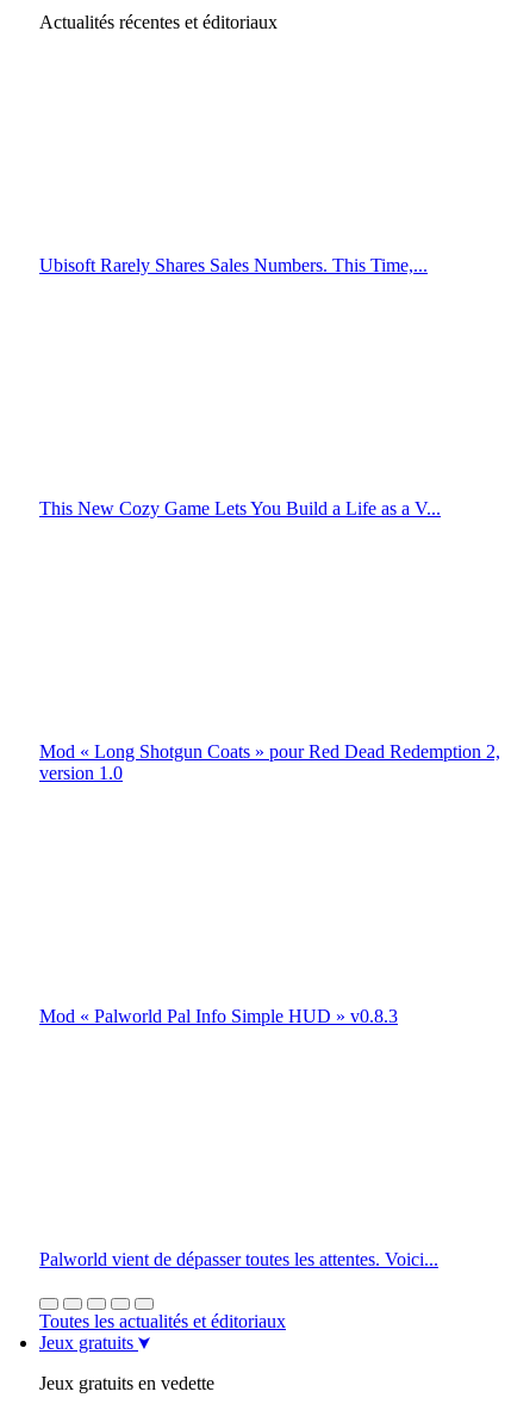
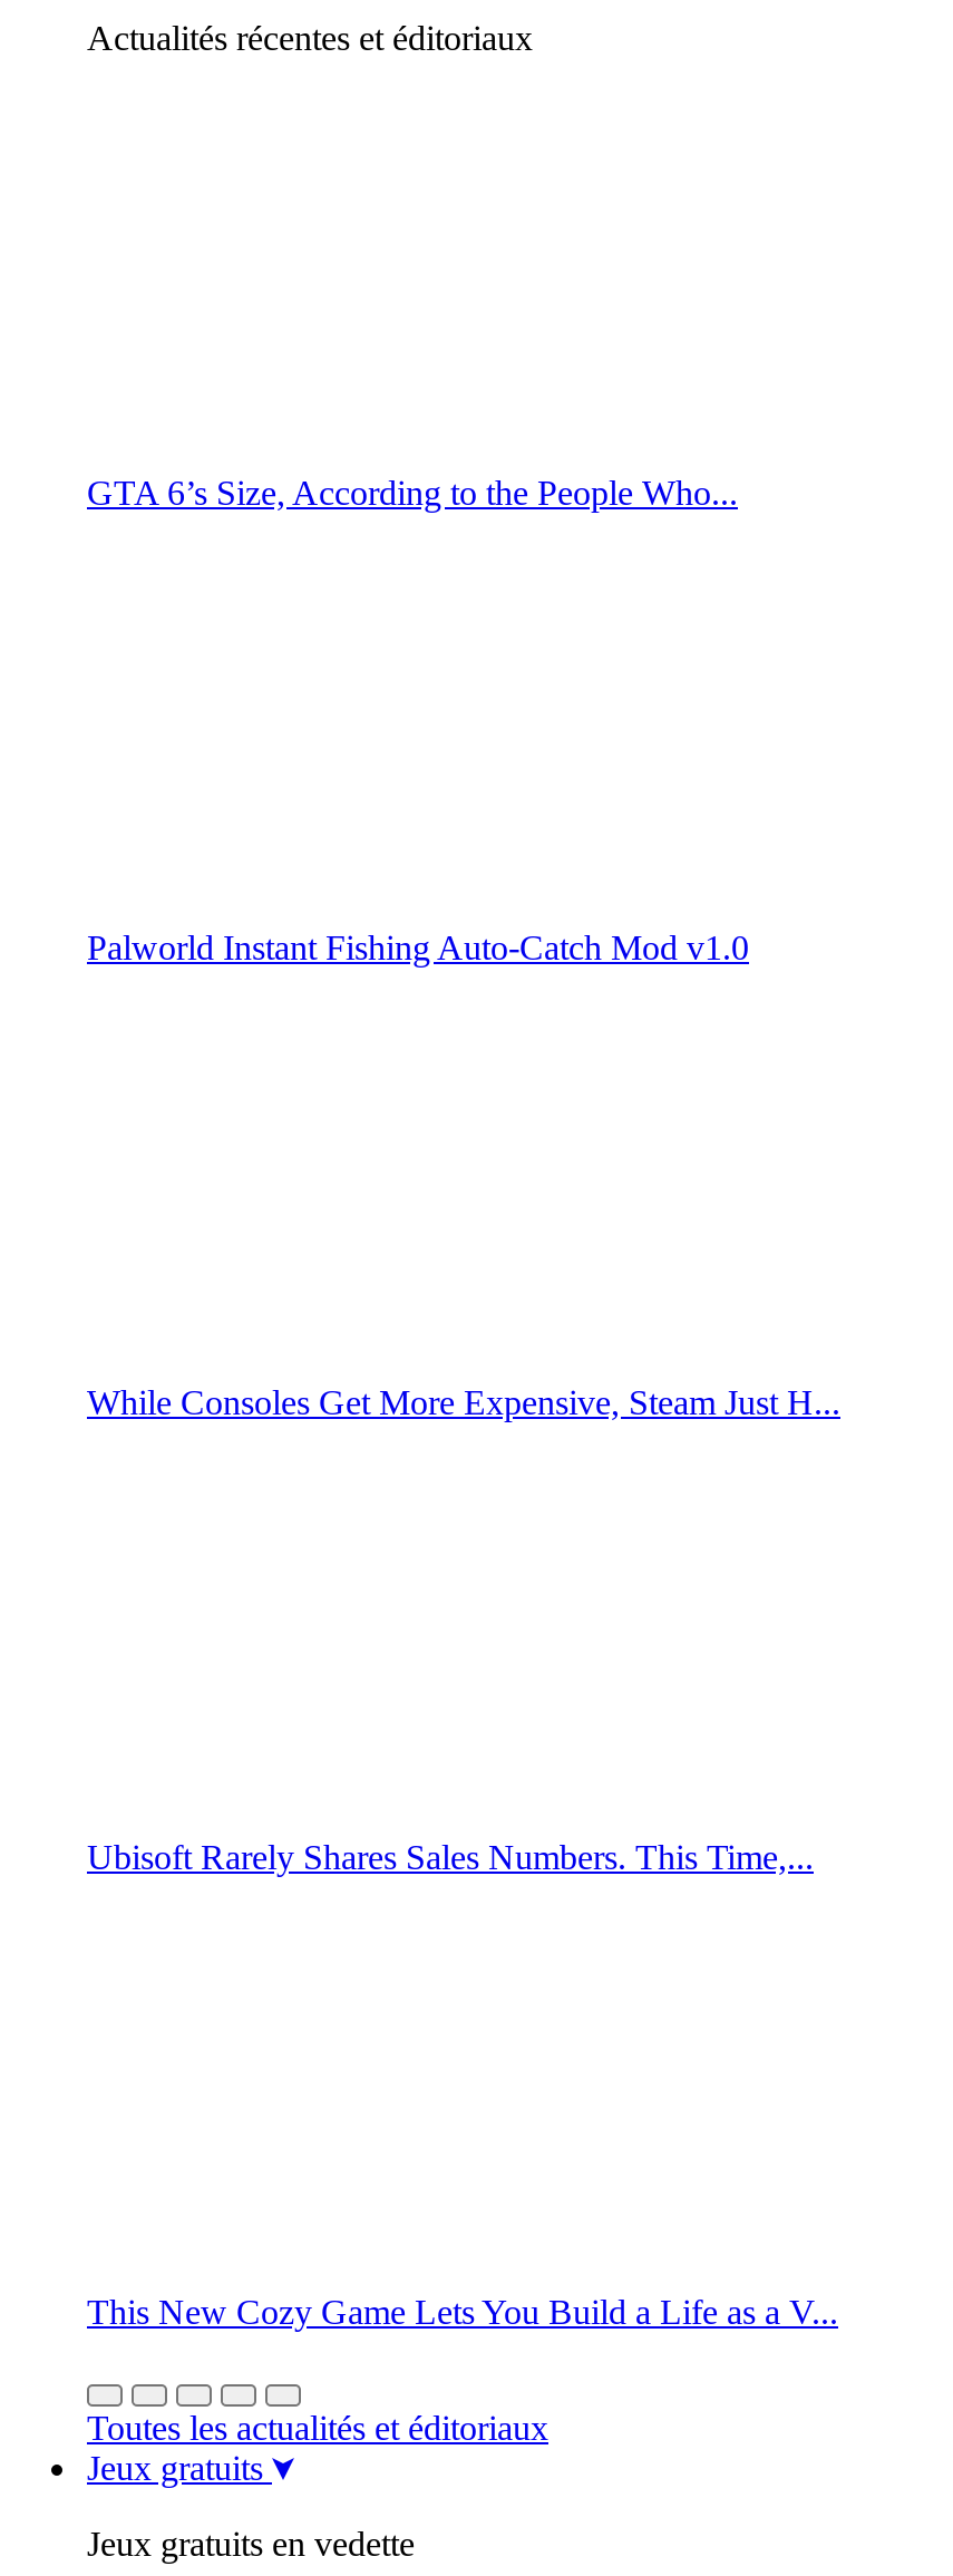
+ GTA 6’s Size, According to the People Who...

+ Palworld Instant Fishing Auto-Catch Mod v1.0

+ While Consoles Get More Expensive, Steam Just H...

moved down: Ubisoft Rarely Shares Sales Numbers. This Time,... | This New Cozy Game Lets You Build a Life as a V...

- Mod « Long Shotgun Coats » pour Red Dead Redemption 2,
- version 1.0

- Mod « Palworld Pal Info Simple HUD » v0.8.3

- Palworld vient de dépasser toutes les attentes. Voici...
